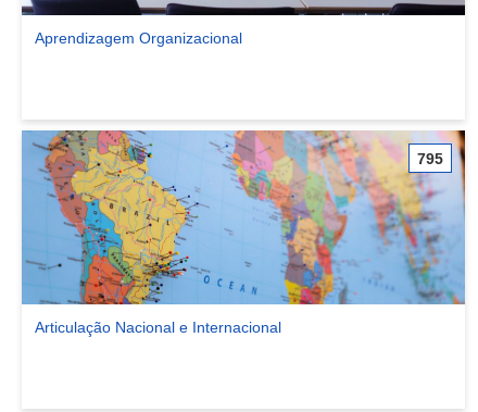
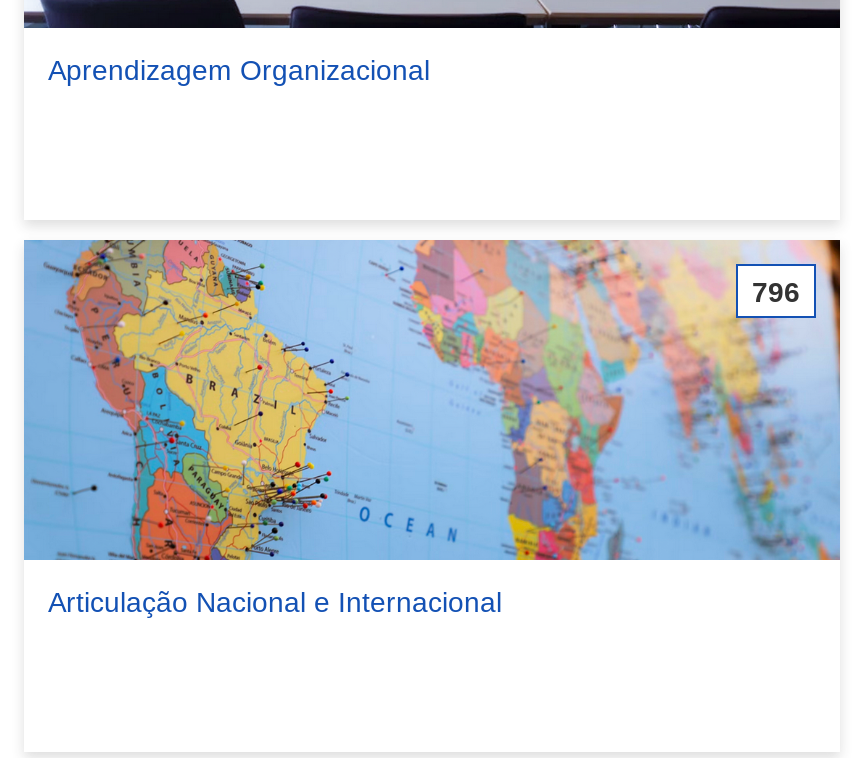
- 795
+ 796
